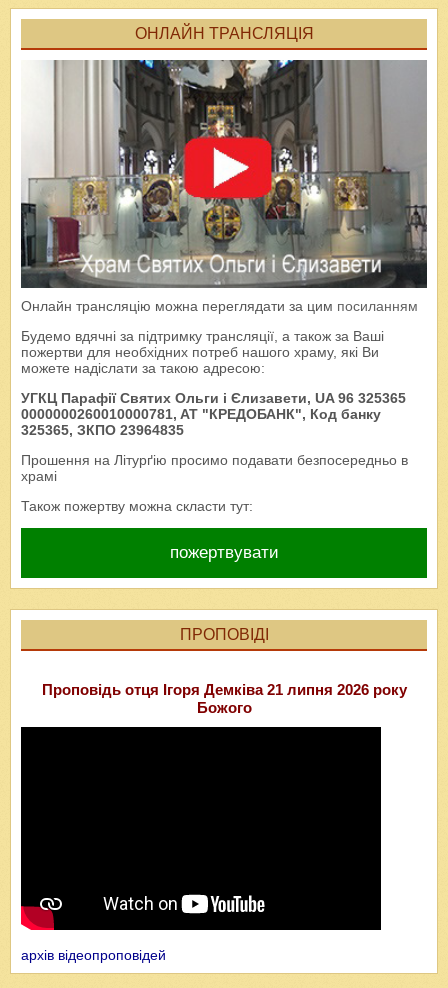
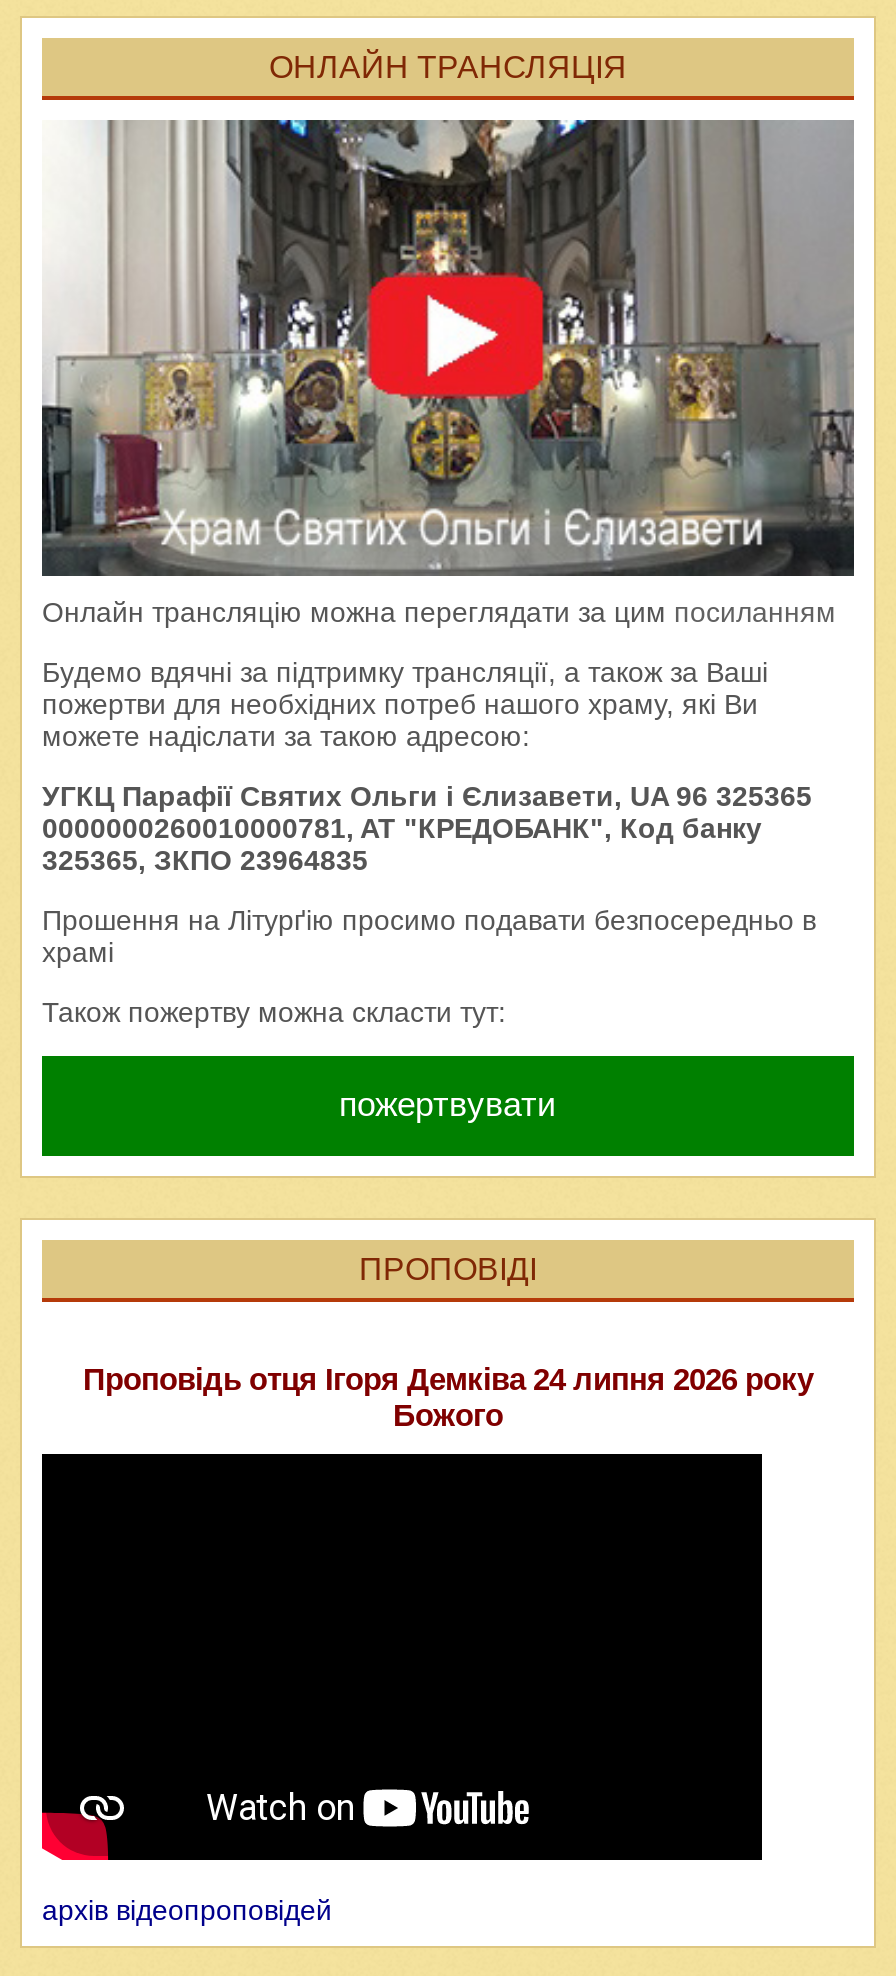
- Проповідь отця Ігоря Демківа 21 липня 2026 року
+ Проповідь отця Ігоря Демківа 24 липня 2026 року
